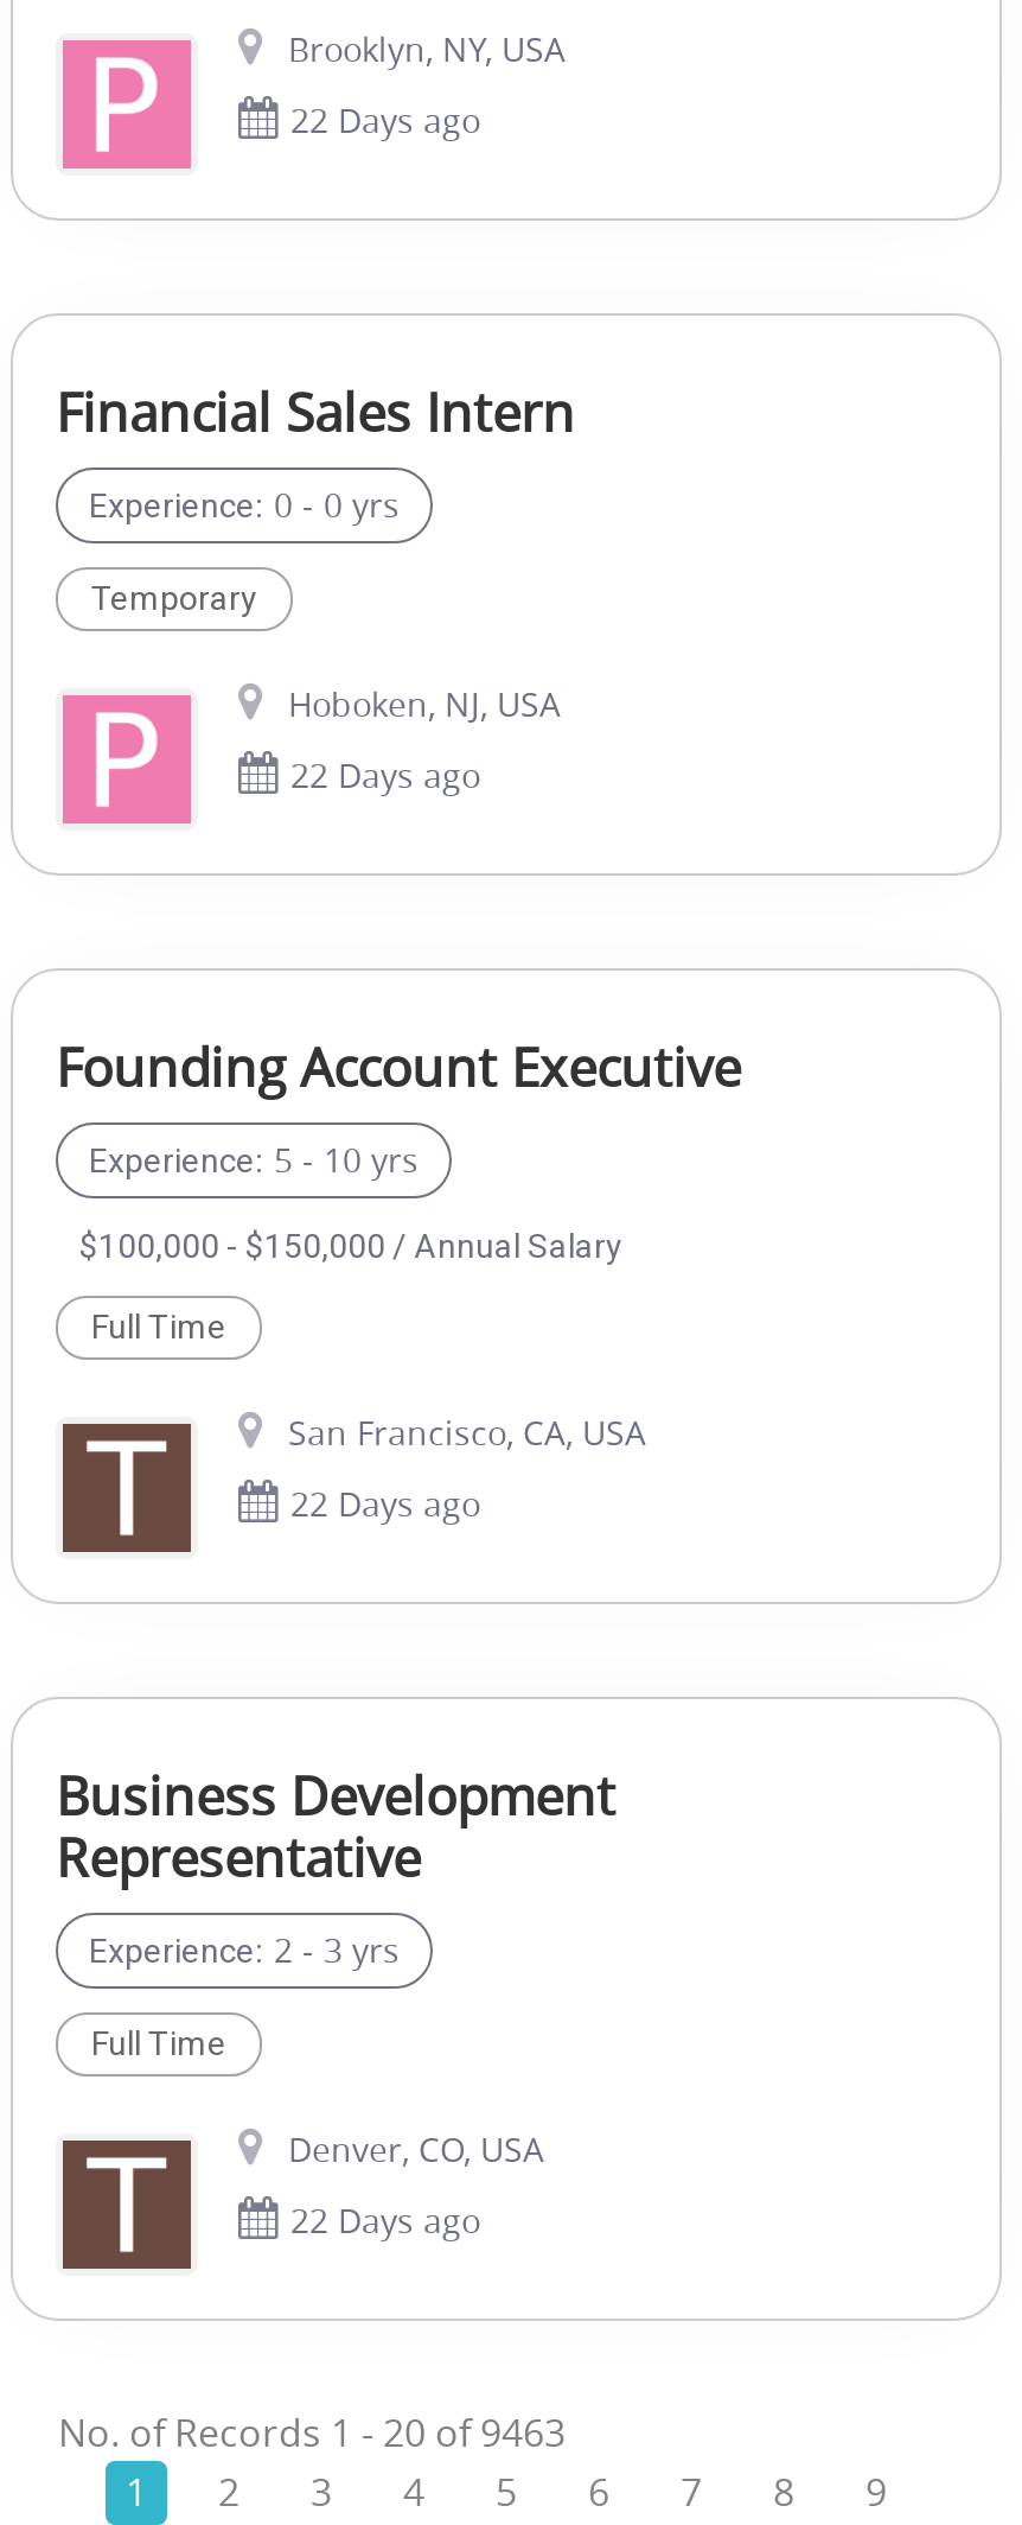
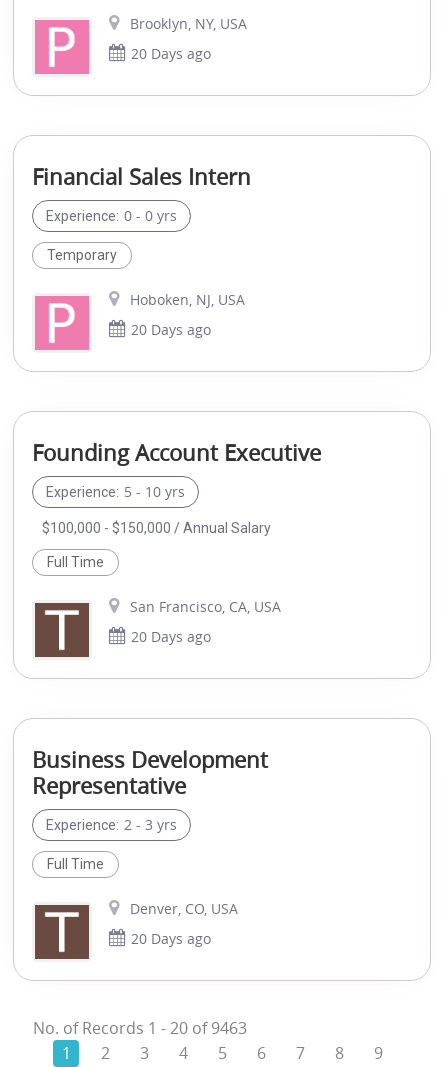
- 22 Days ago
+ 20 Days ago

- 22 Days ago
+ 20 Days ago

- 22 Days ago
+ 20 Days ago

- 22 Days ago
+ 20 Days ago
